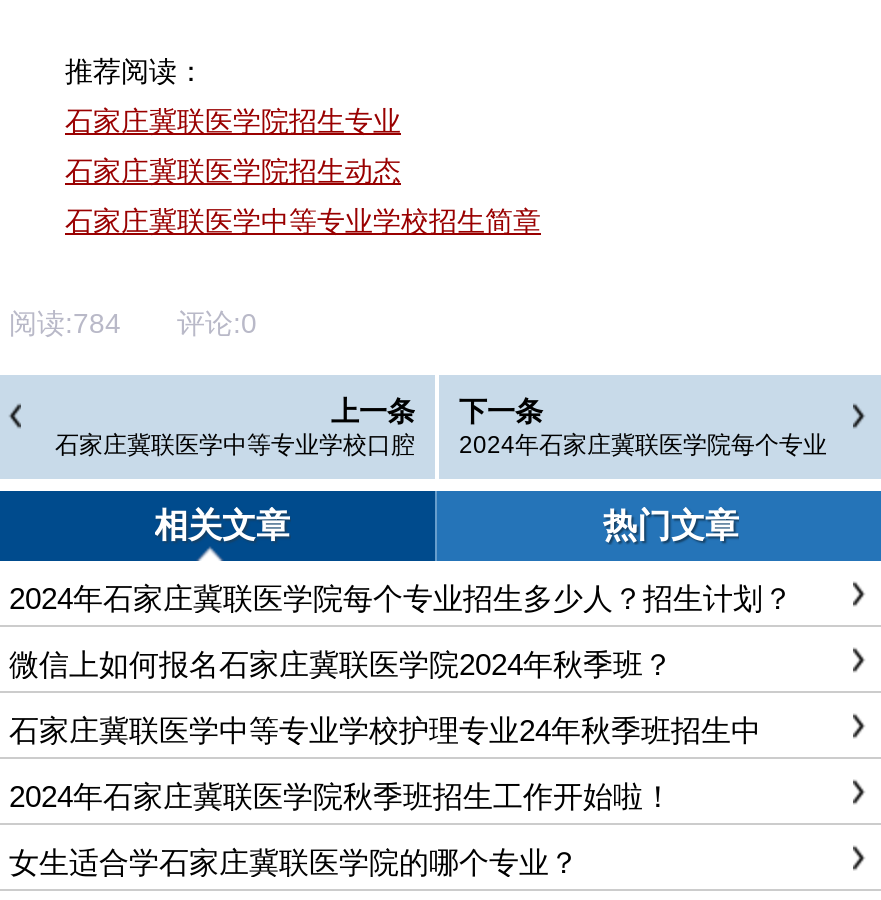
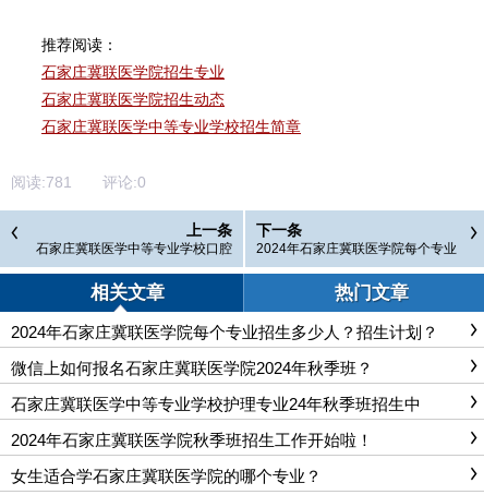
- 阅读:784评论:0
+ 阅读:781评论:0
